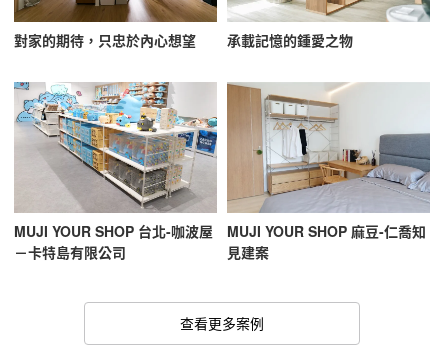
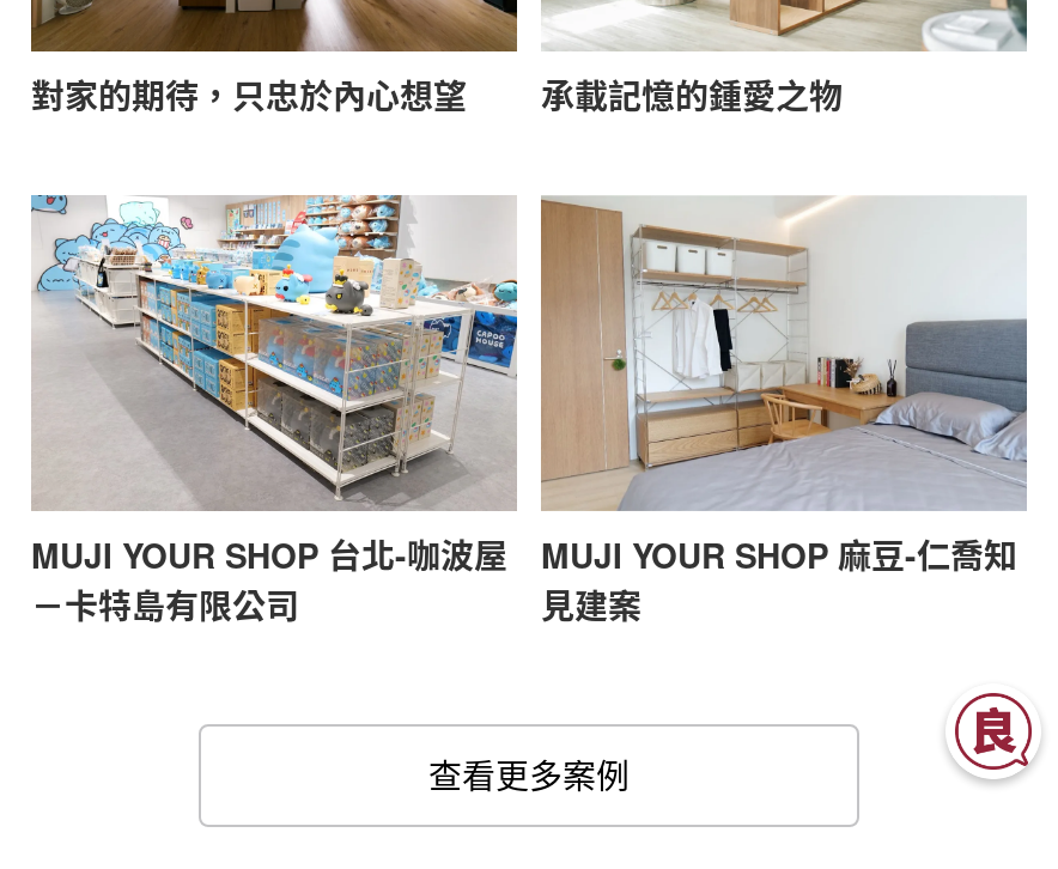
+ [image]
